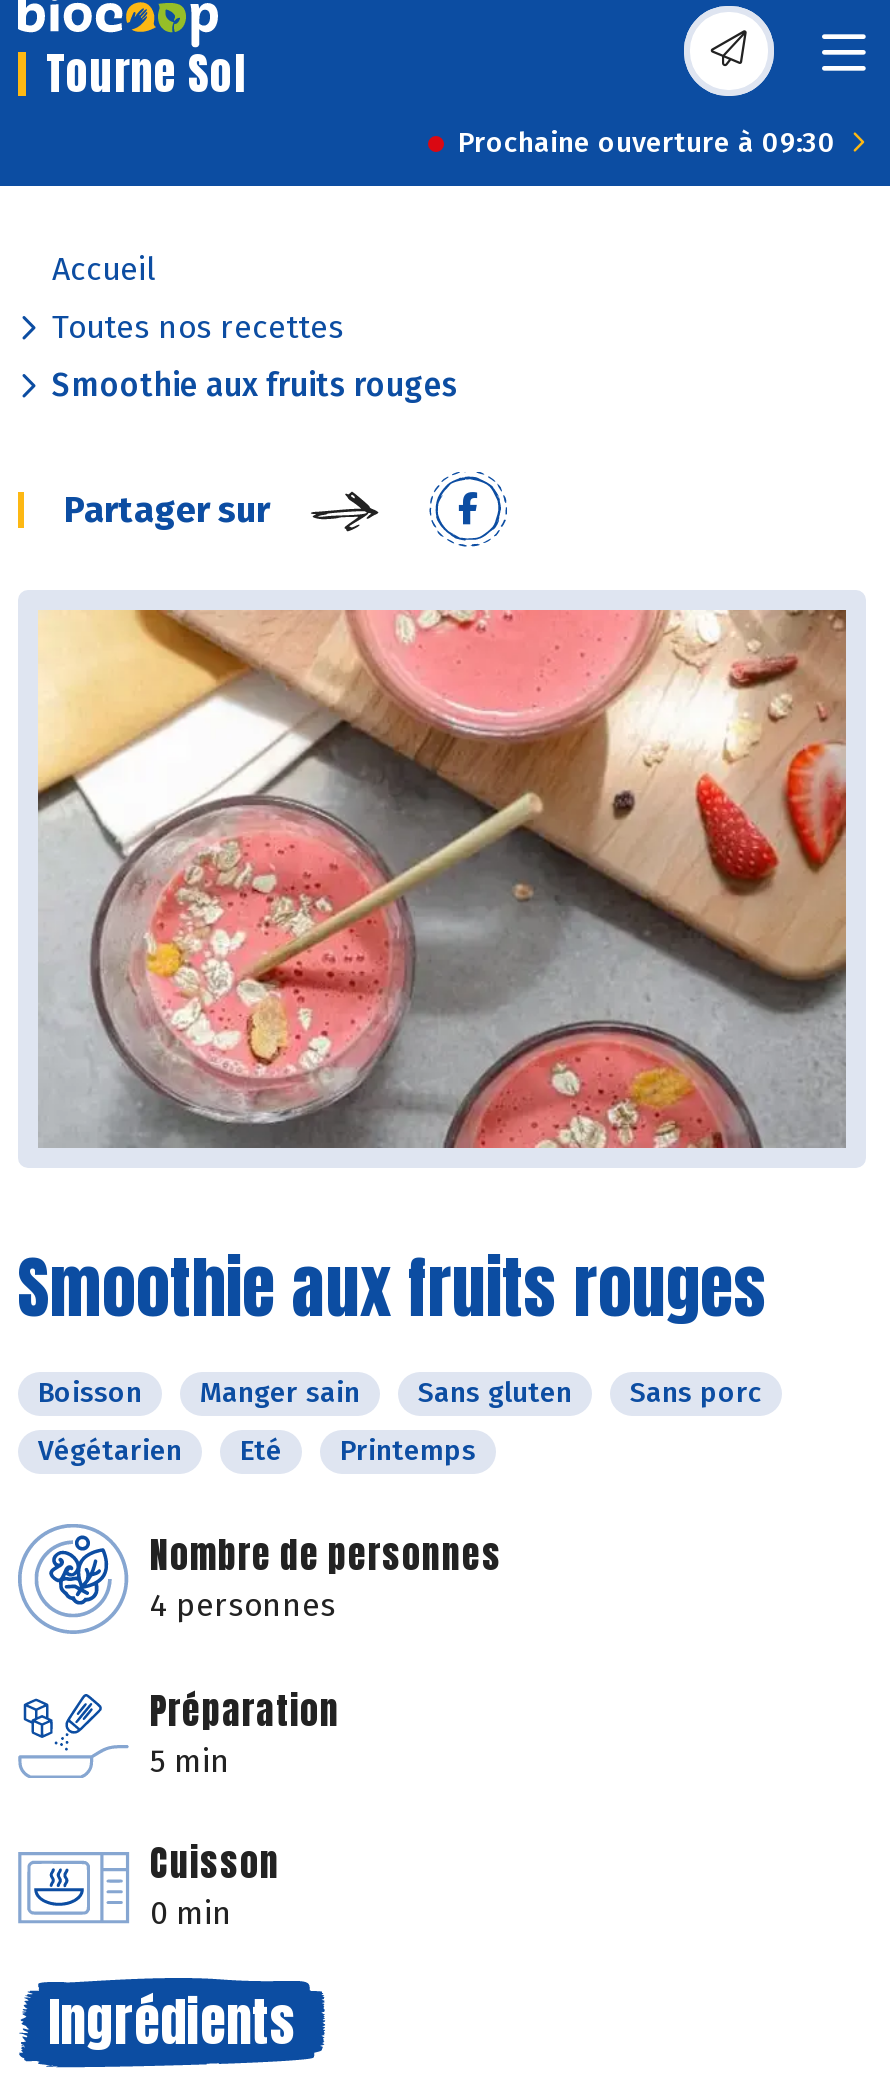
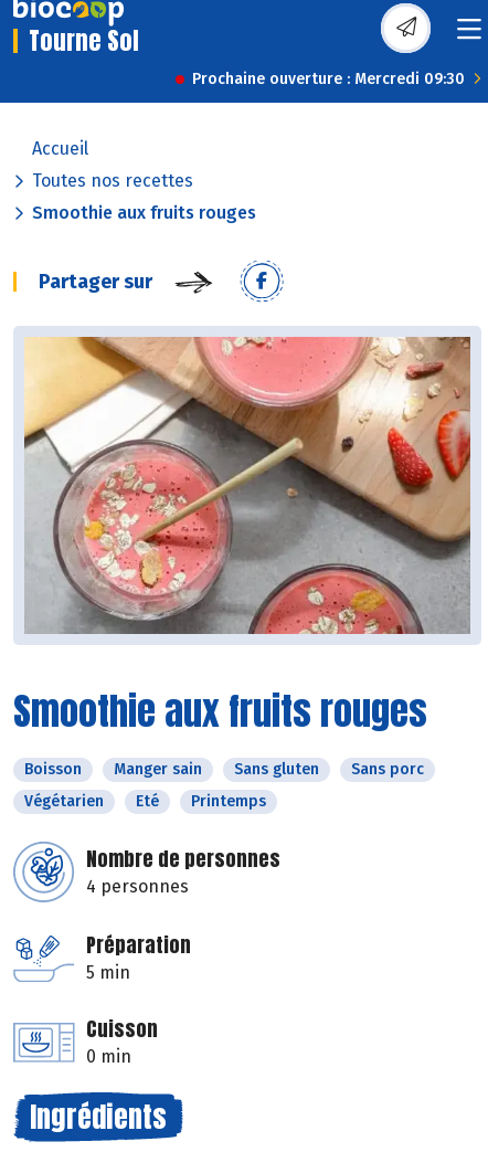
- Prochaine ouverture à 09:30
+ Prochaine ouverture : Mercredi 09:30
